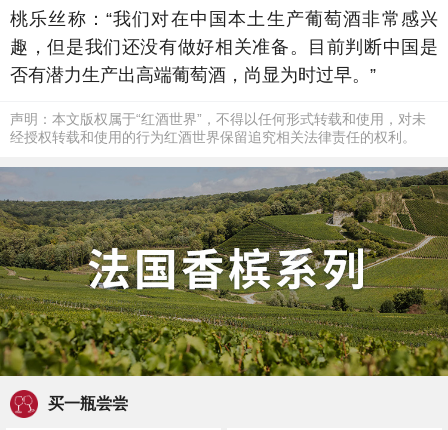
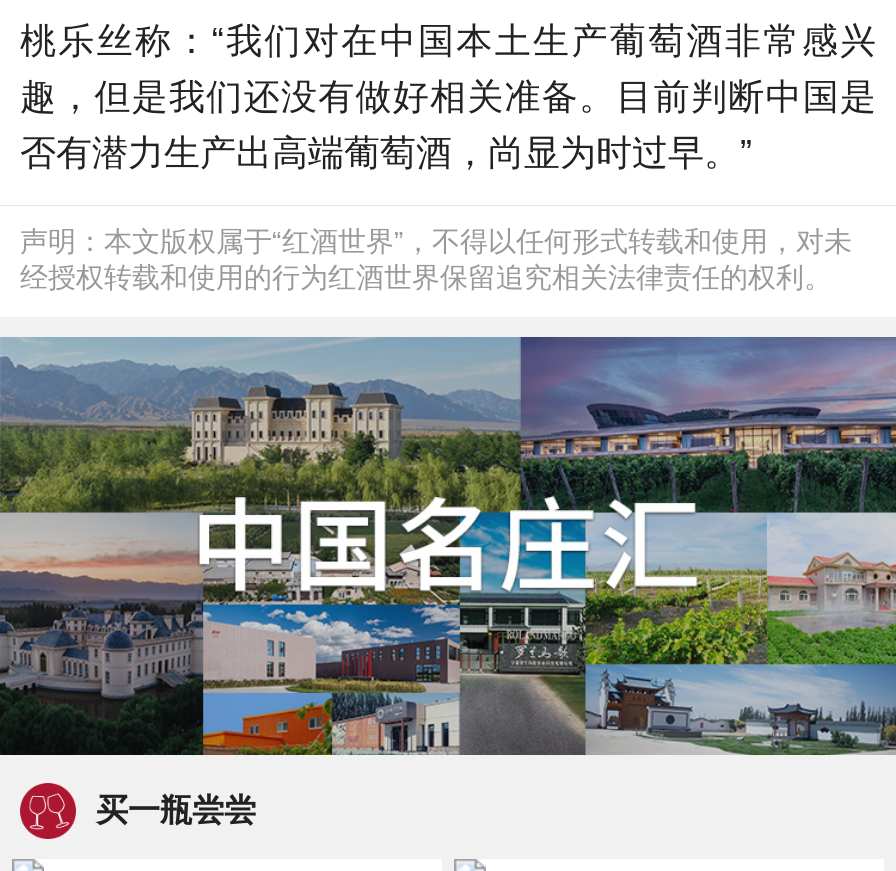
- [image]
+ [image]
